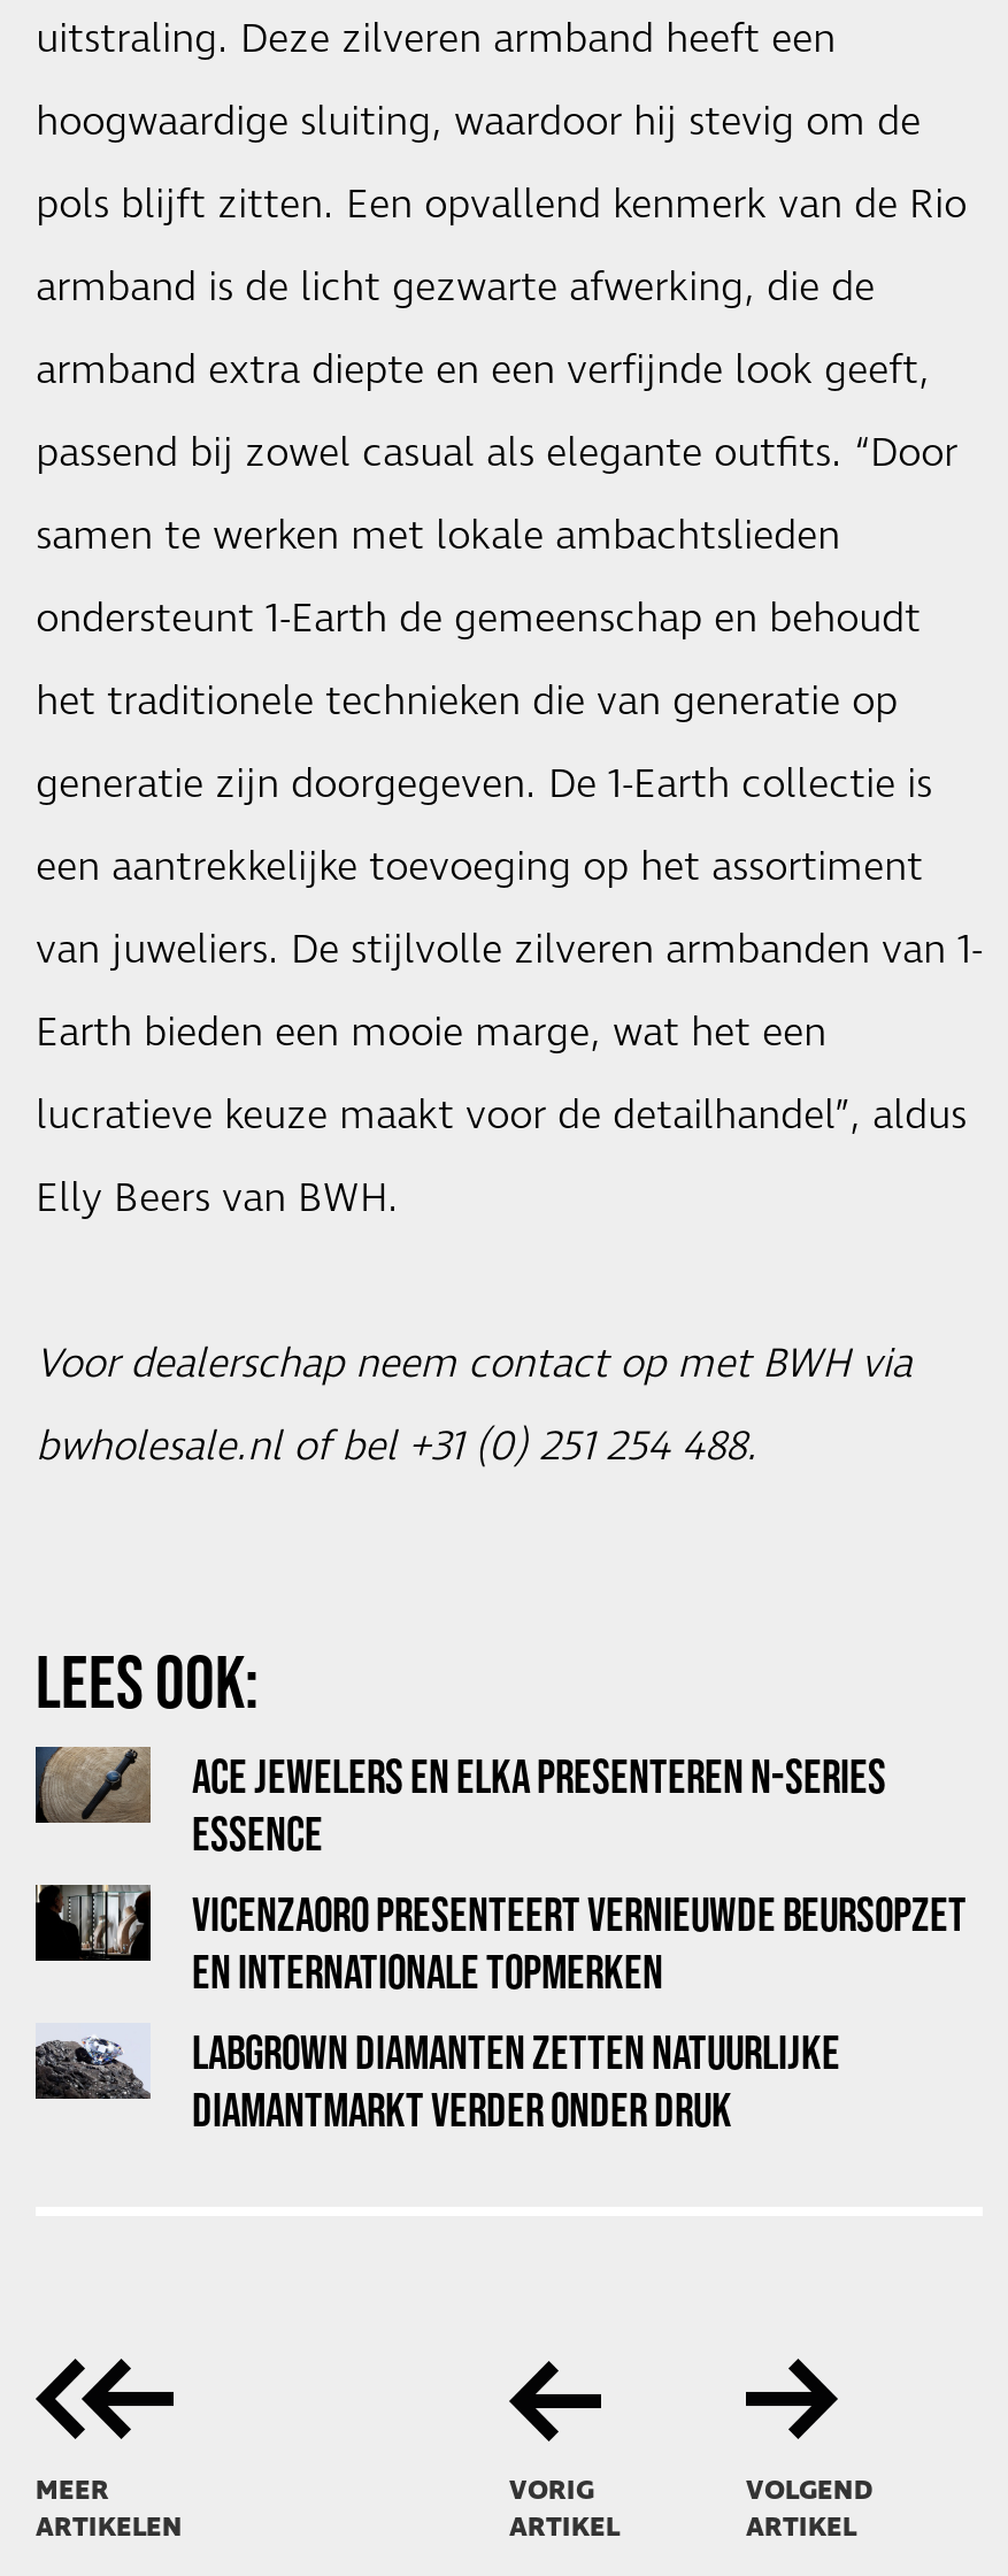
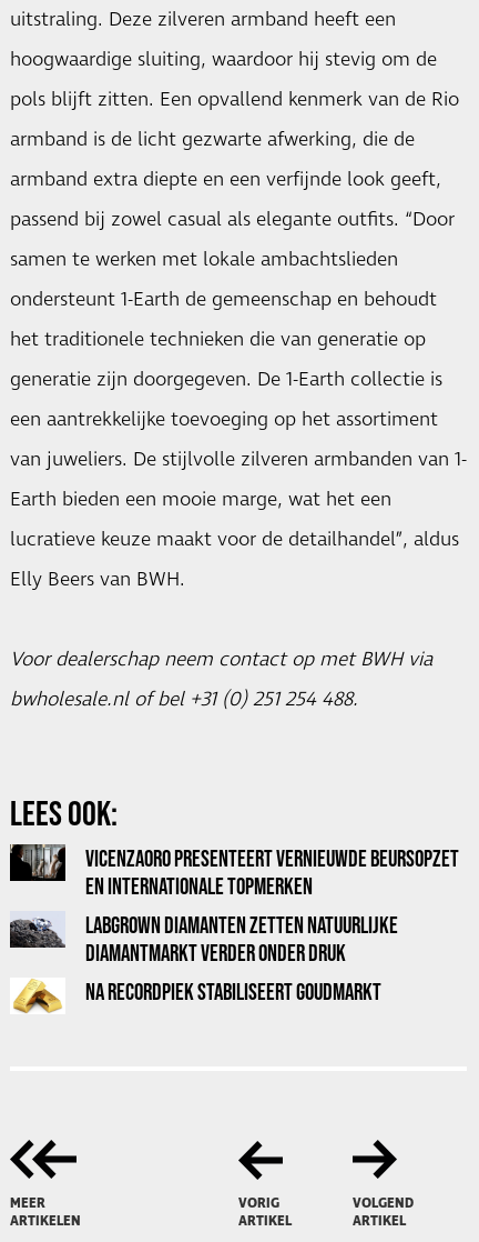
- [image]
- ACE JEWELERS EN ELKA PRESENTEREN N-SERIES
- ESSENCE

moved up: [image] | VICENZAORO PRESENTEERT VERNIEUWDE BEURSOPZET | EN INTERNATIONALE TOPMERKEN | LABGROWN DIAMANTEN ZETTEN NATUURLIJKE | DIAMANTMARKT VERDER ONDER DRUK

+ [image]
+ NA RECORDPIEK STABILISEERT GOUDMARKT
